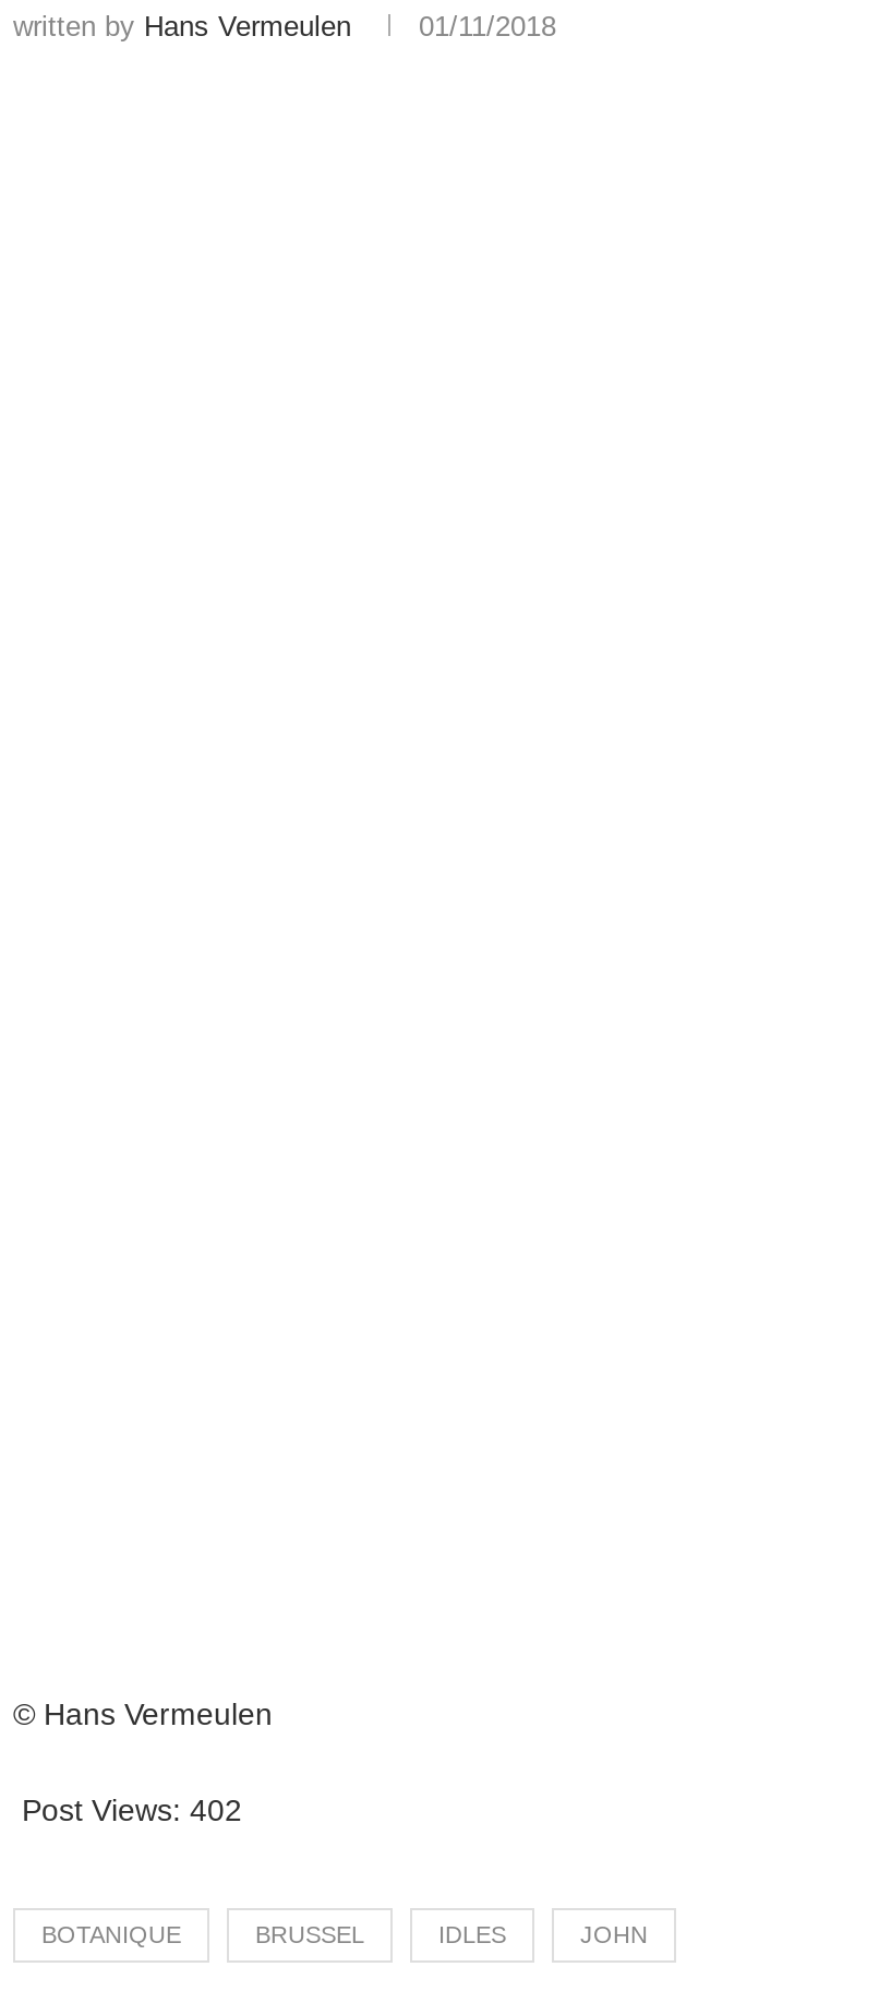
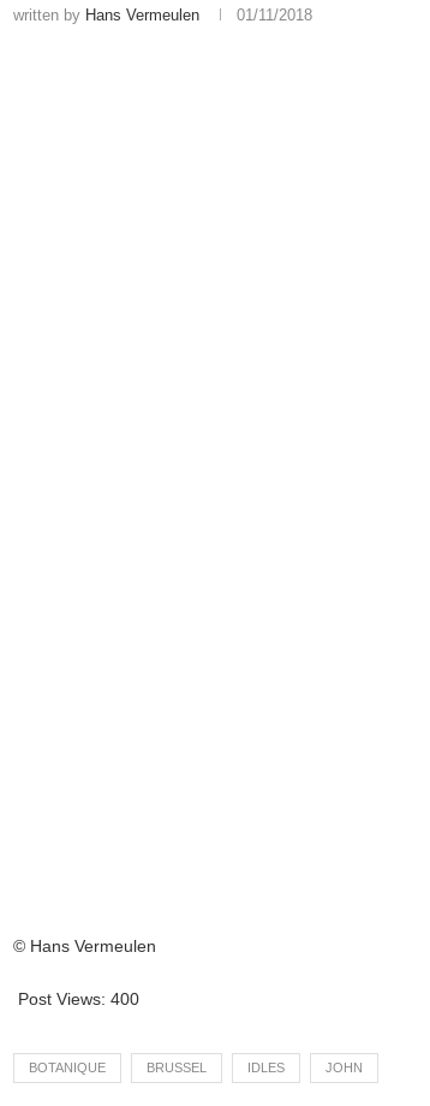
- Post Views: 402
+ Post Views: 400
